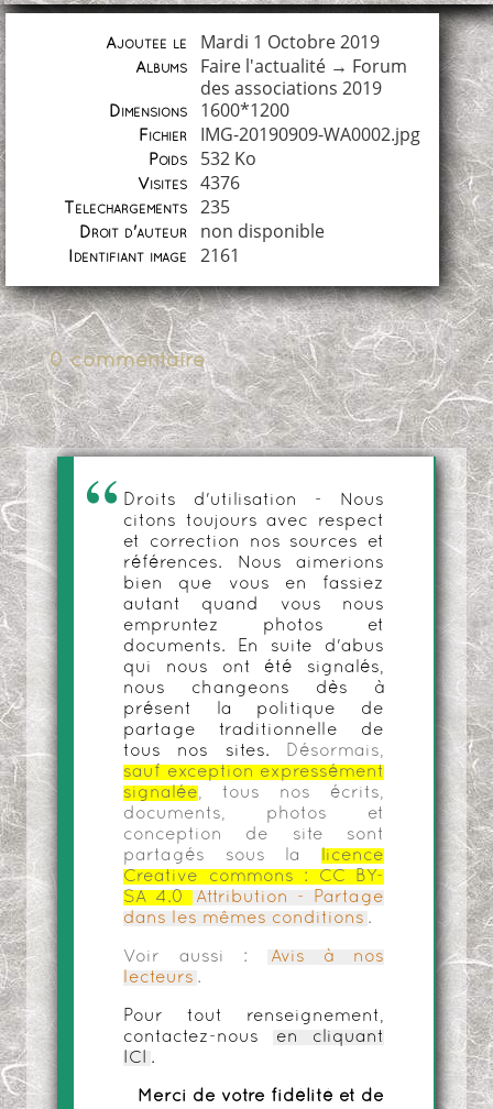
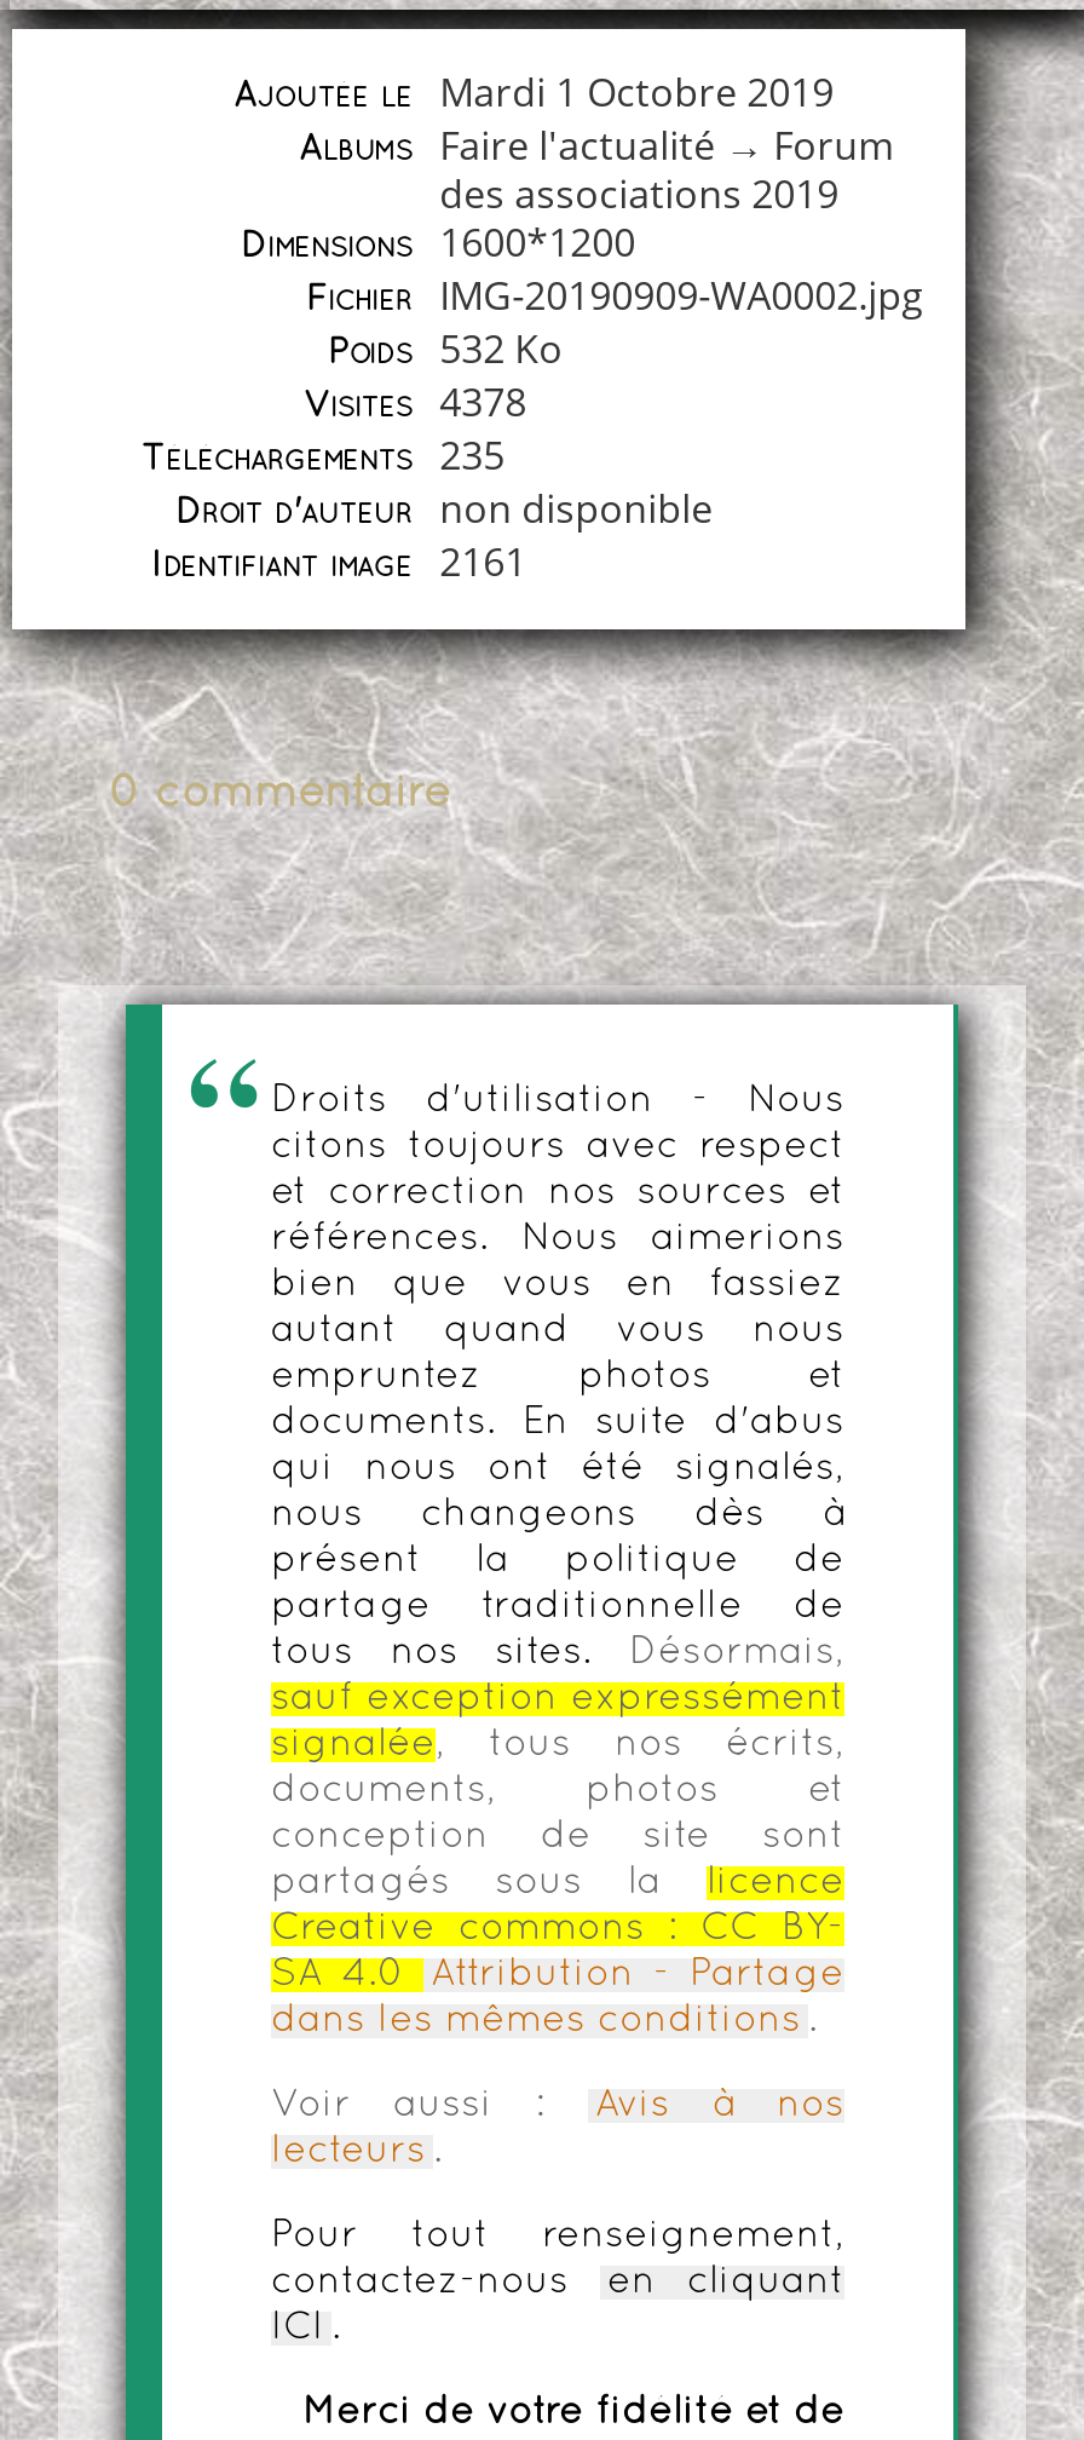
- Visites 4376
+ Visites 4378
